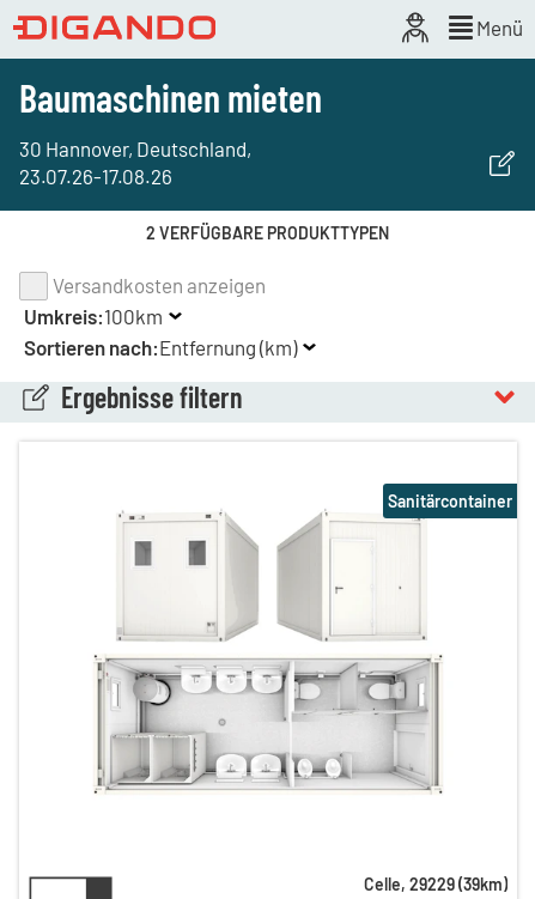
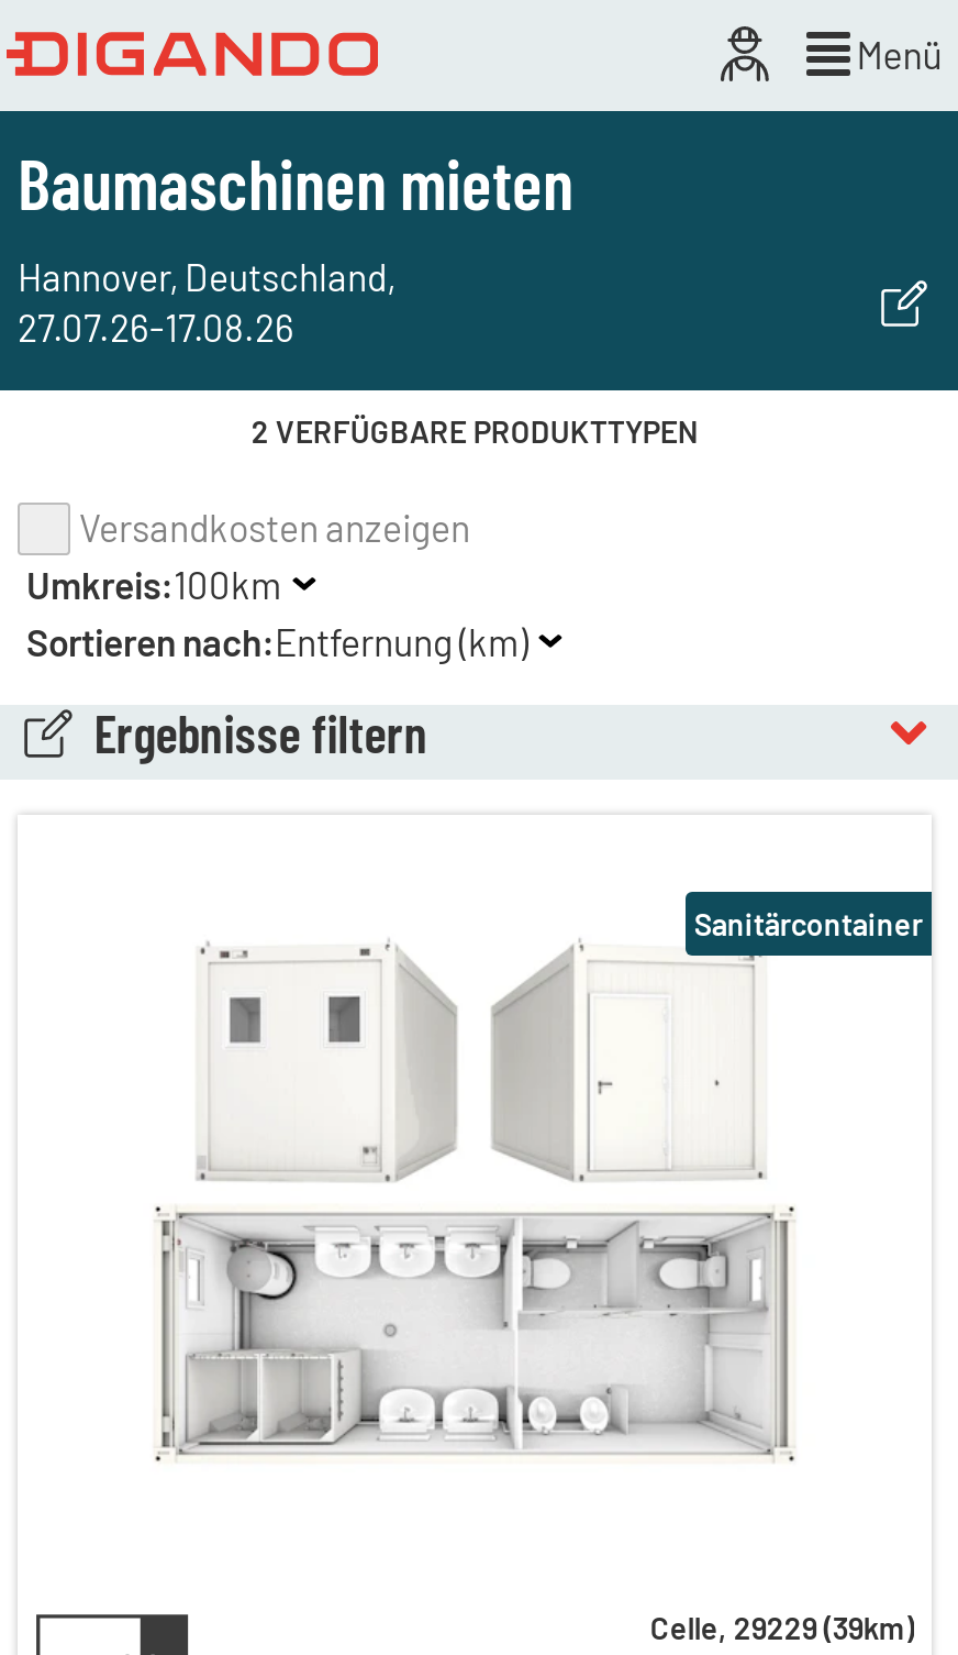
- 30 Hannover, Deutschland,
- 23.07.26-17.08.26
+ Hannover, Deutschland,
+ 27.07.26-17.08.26
